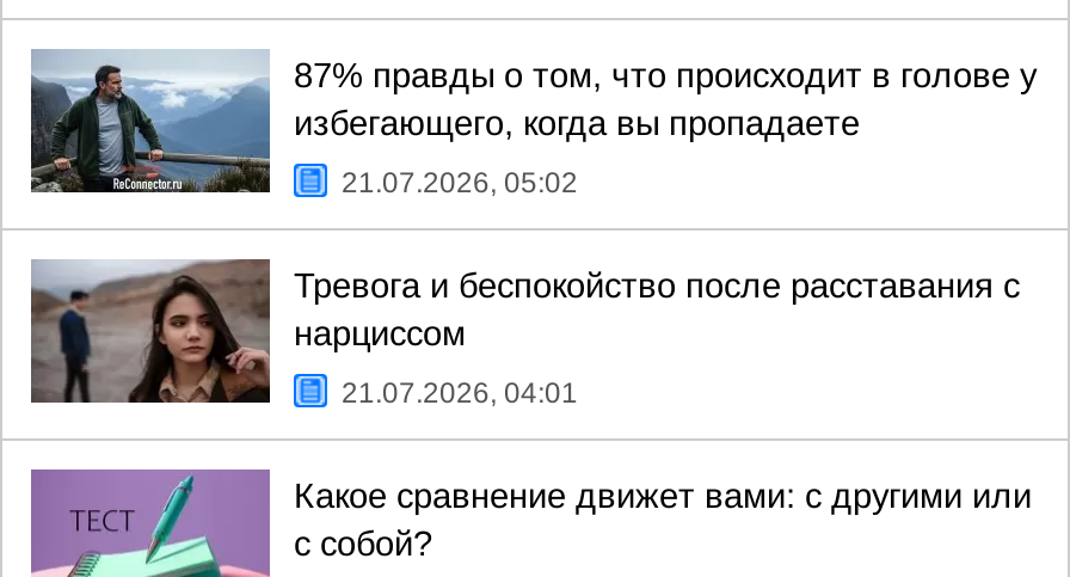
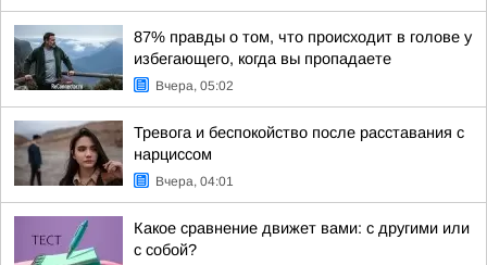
- 21.07.2026, 05:02
+ Вчера, 05:02

- 21.07.2026, 04:01
+ Вчера, 04:01
